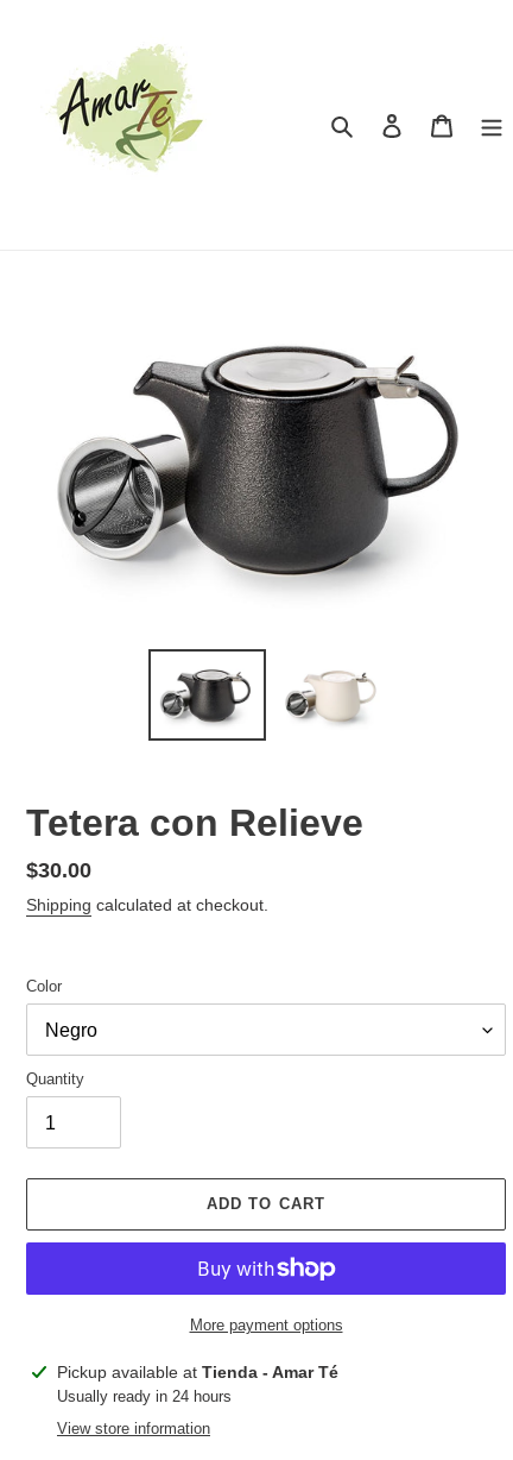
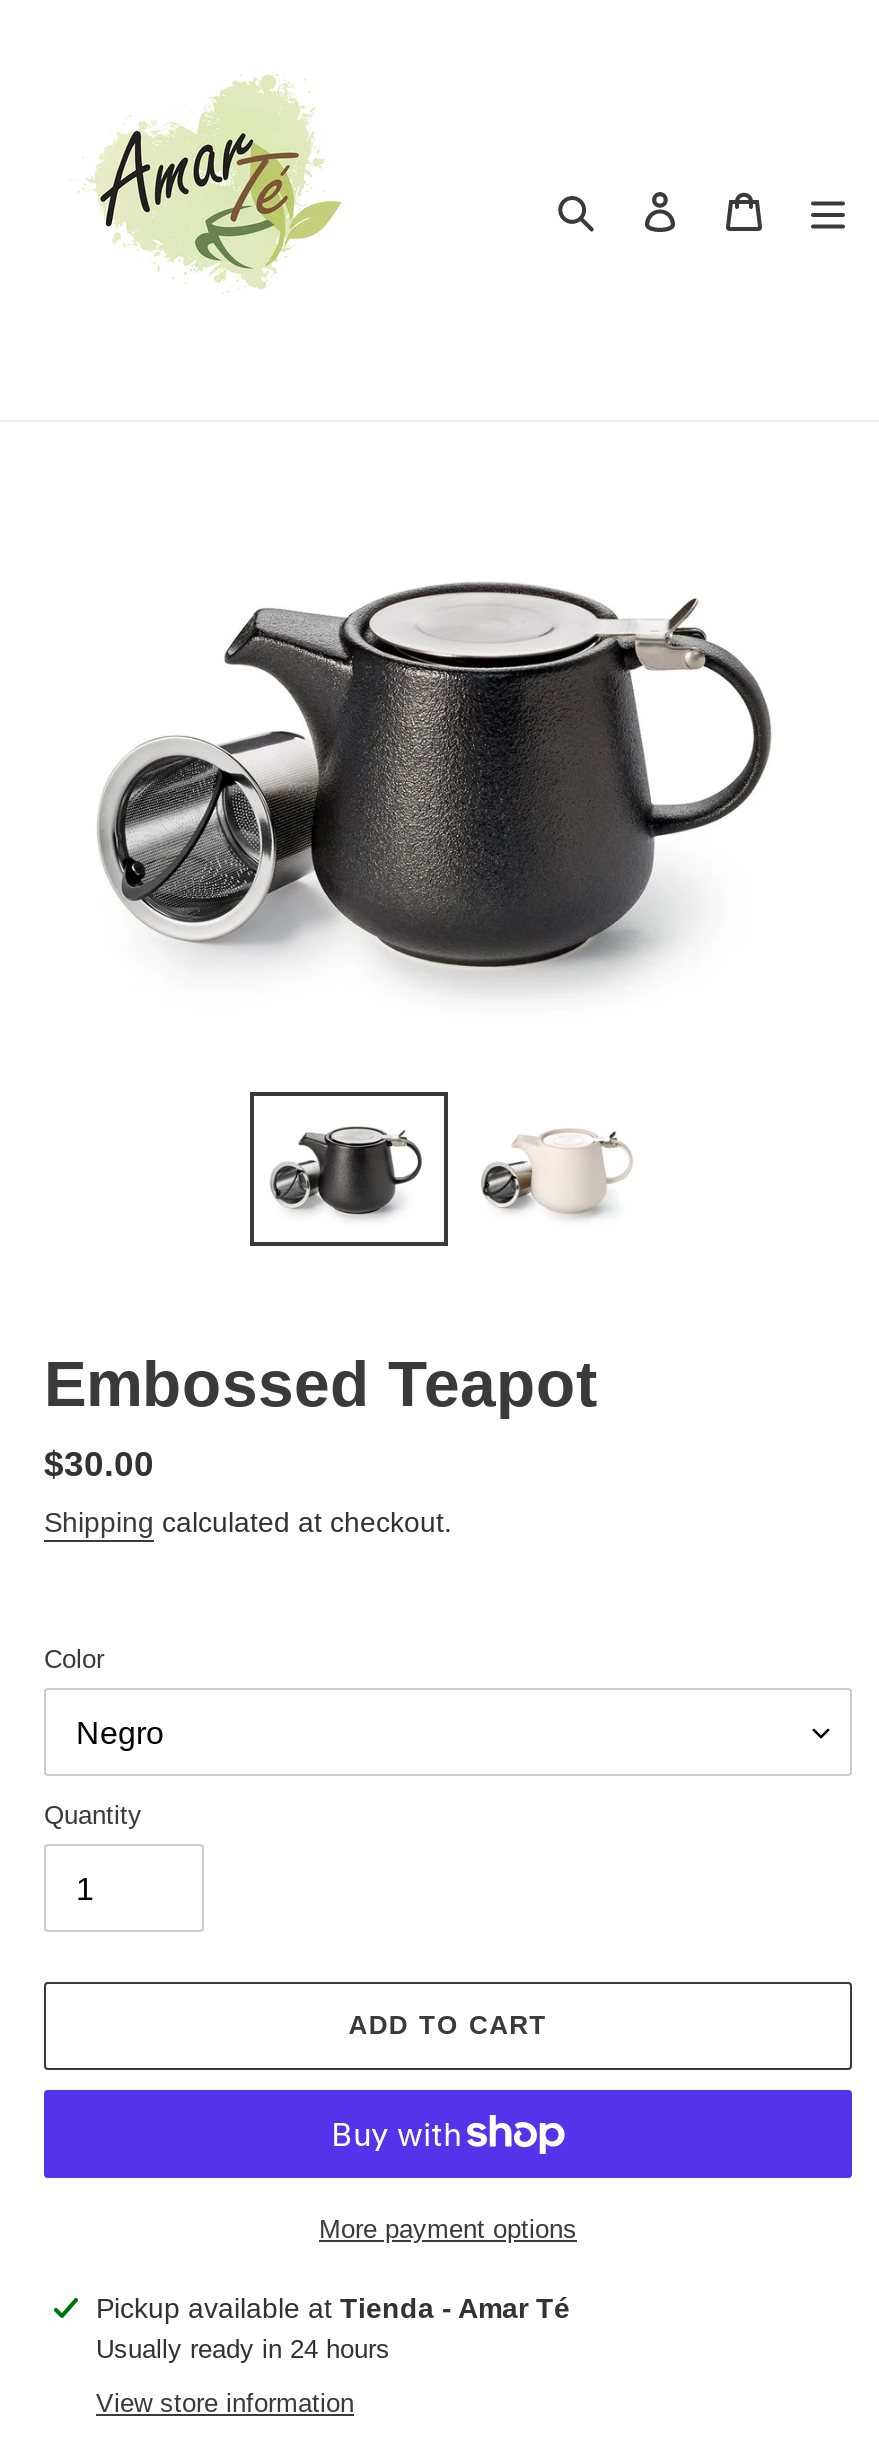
- Tetera con Relieve
+ Embossed Teapot
